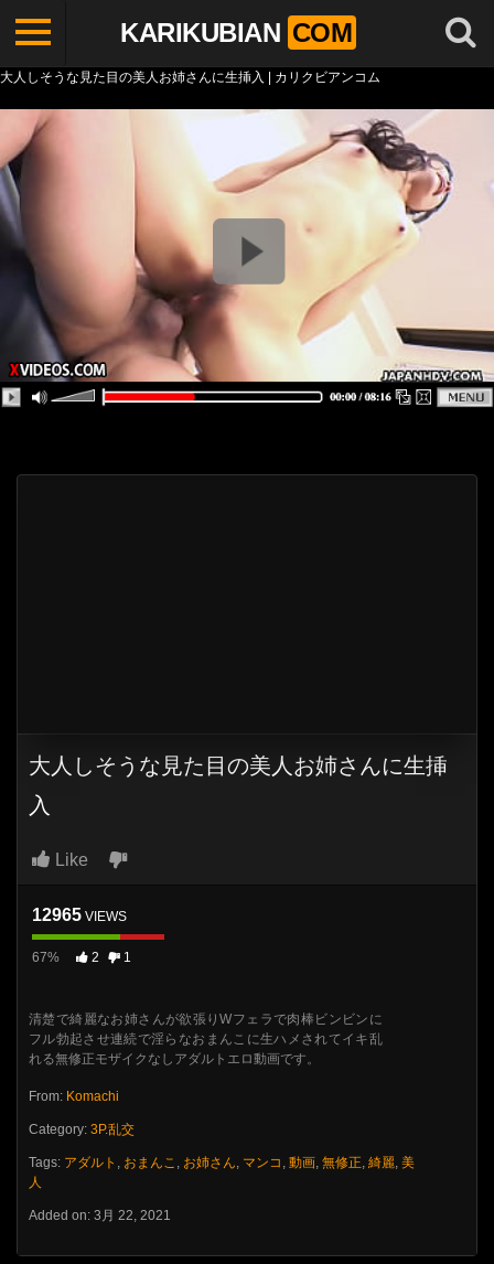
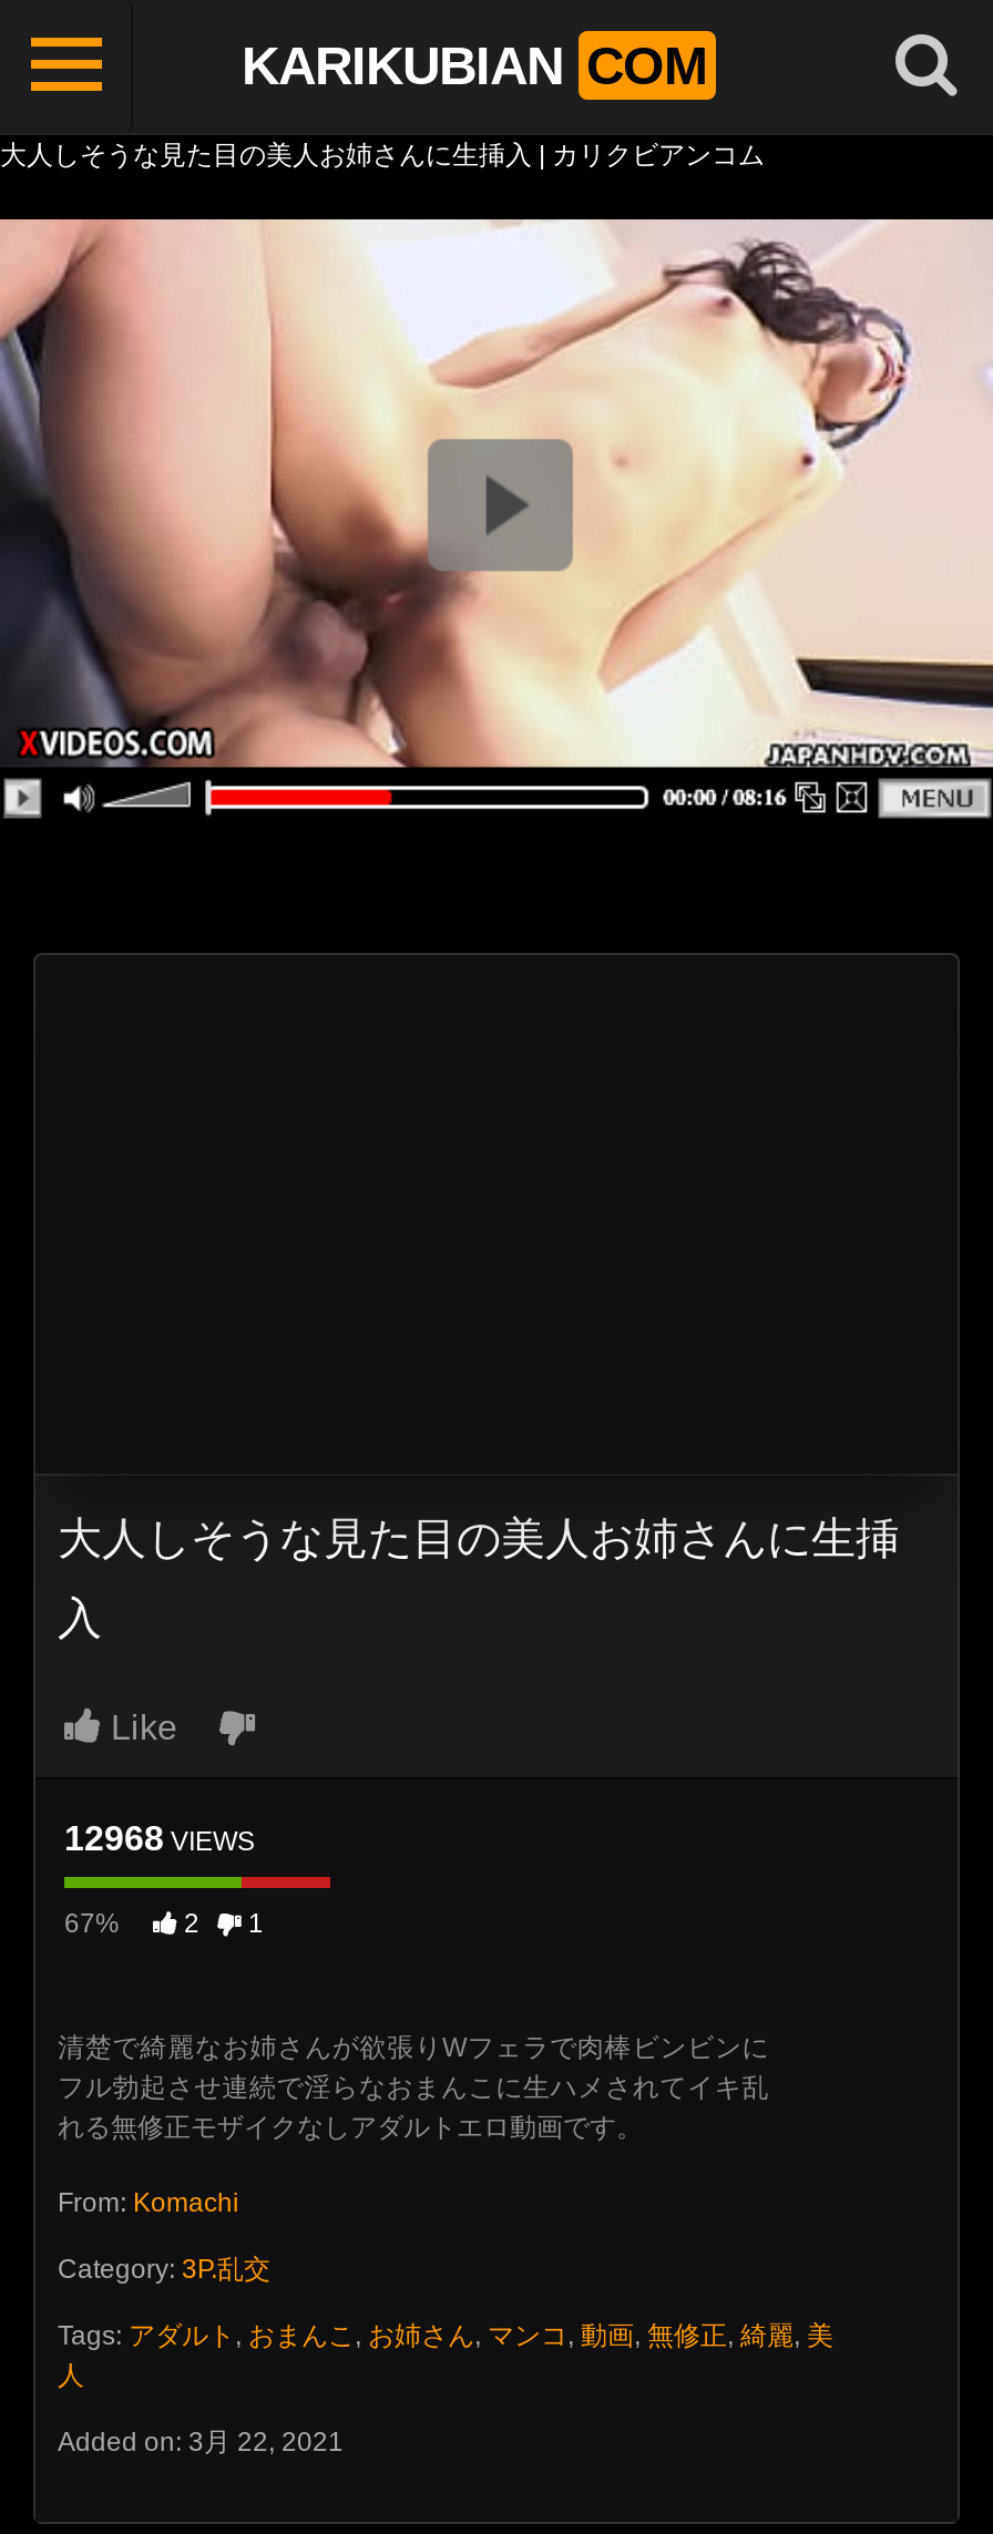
- 12965 VIEWS
+ 12968 VIEWS
